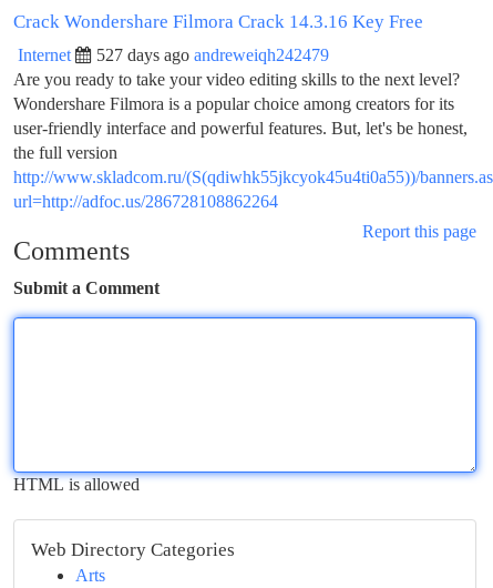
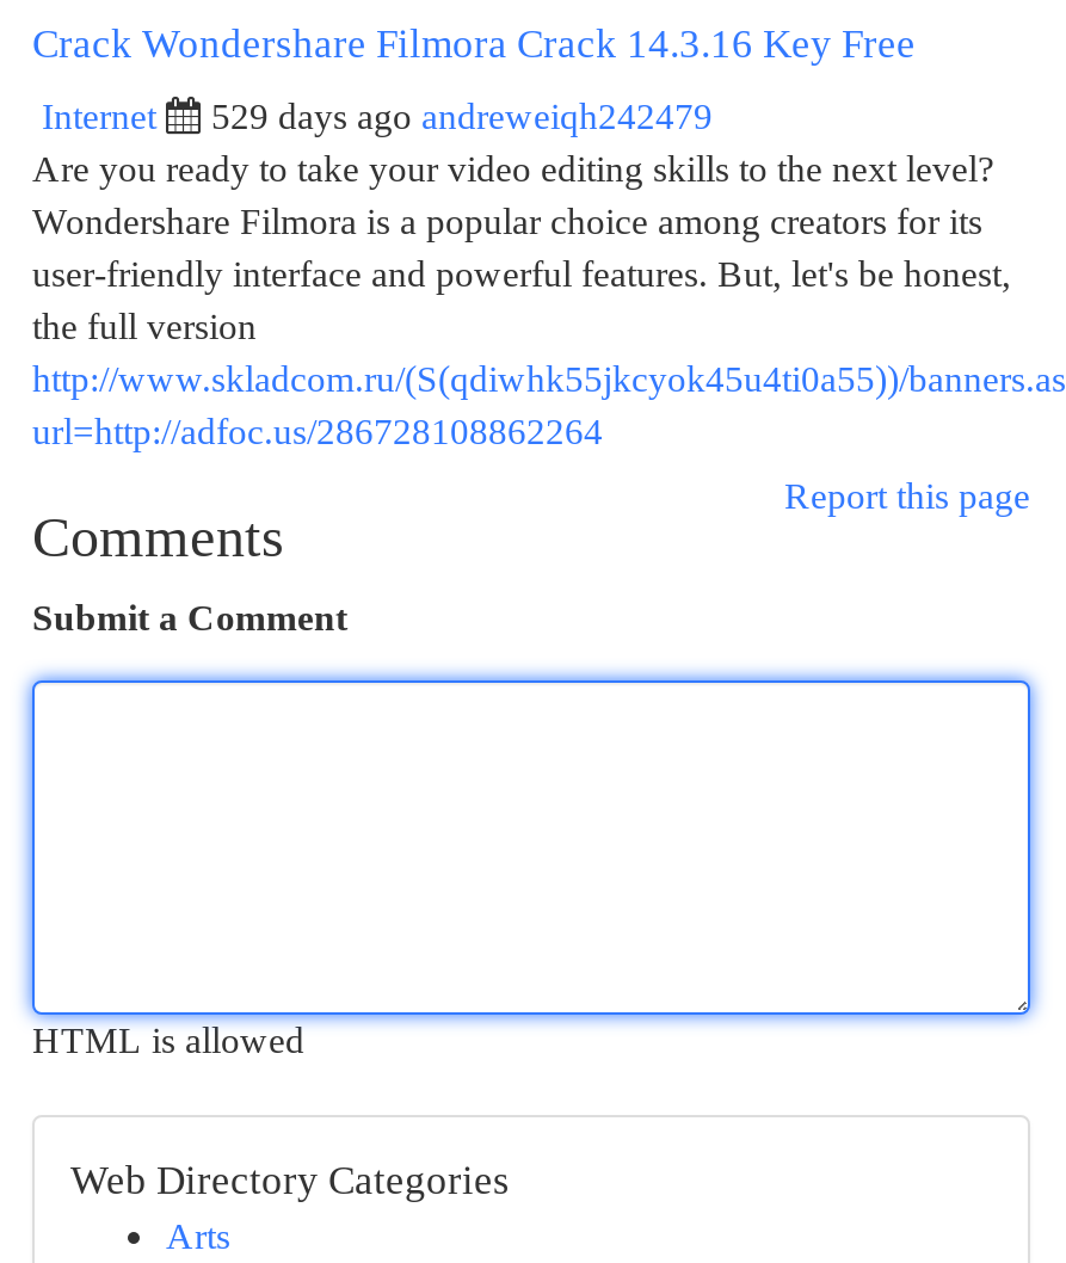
- 527 days ago andreweiqh242479
+ 529 days ago andreweiqh242479
